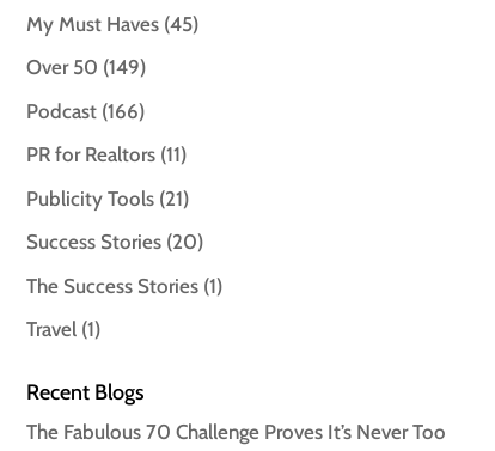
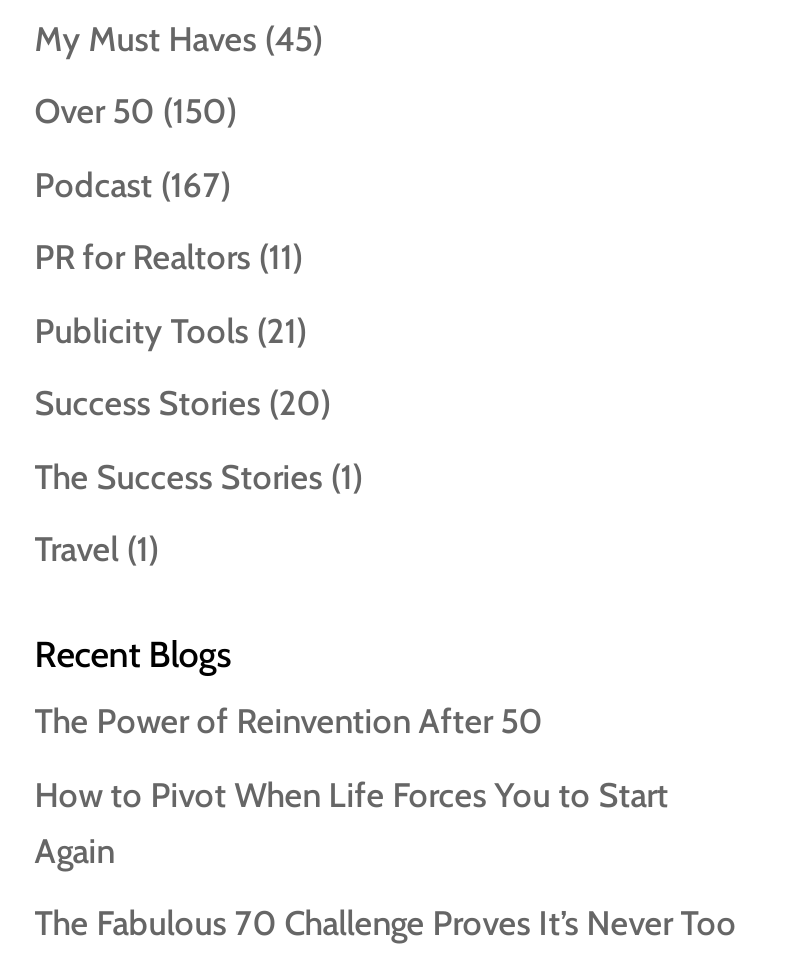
- Over 50 (149)
+ Over 50 (150)

- Podcast (166)
+ Podcast (167)

+ The Power of Reinvention After 50
+ How to Pivot When Life Forces You to Start
+ Again
